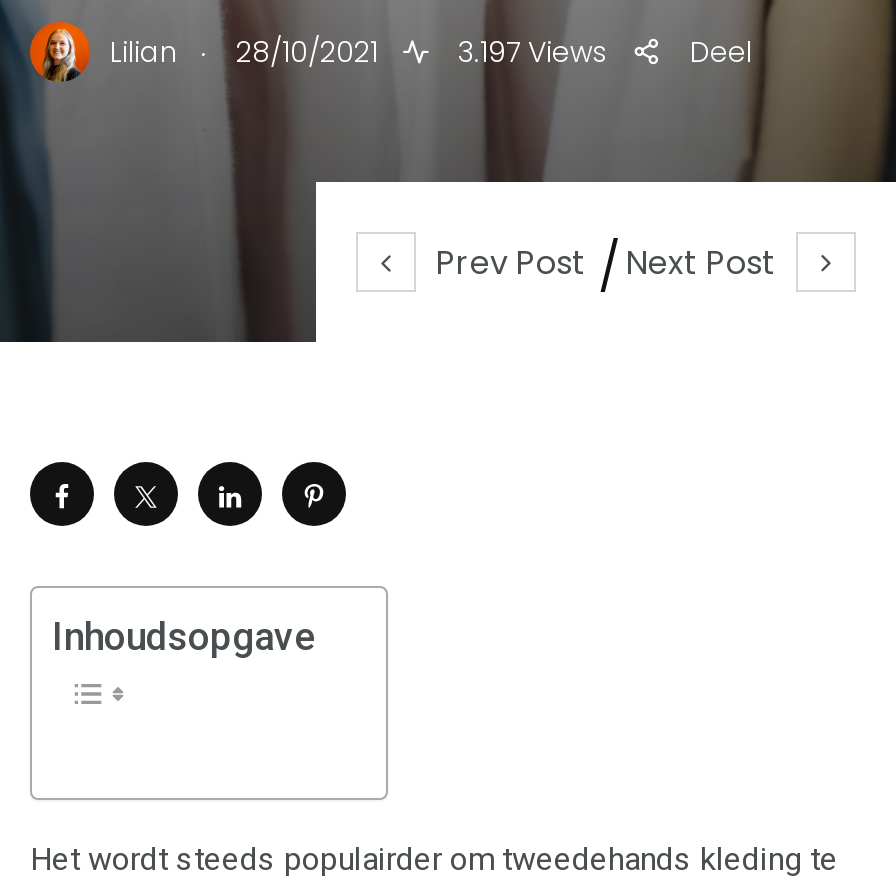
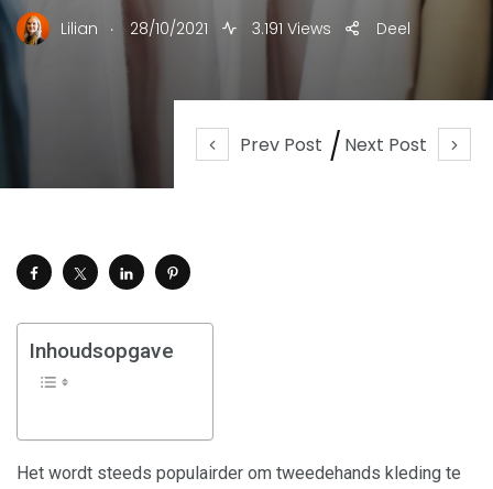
- Lilian . 28/10/2021 3.197 Views
+ Lilian . 28/10/2021 3.191 Views
